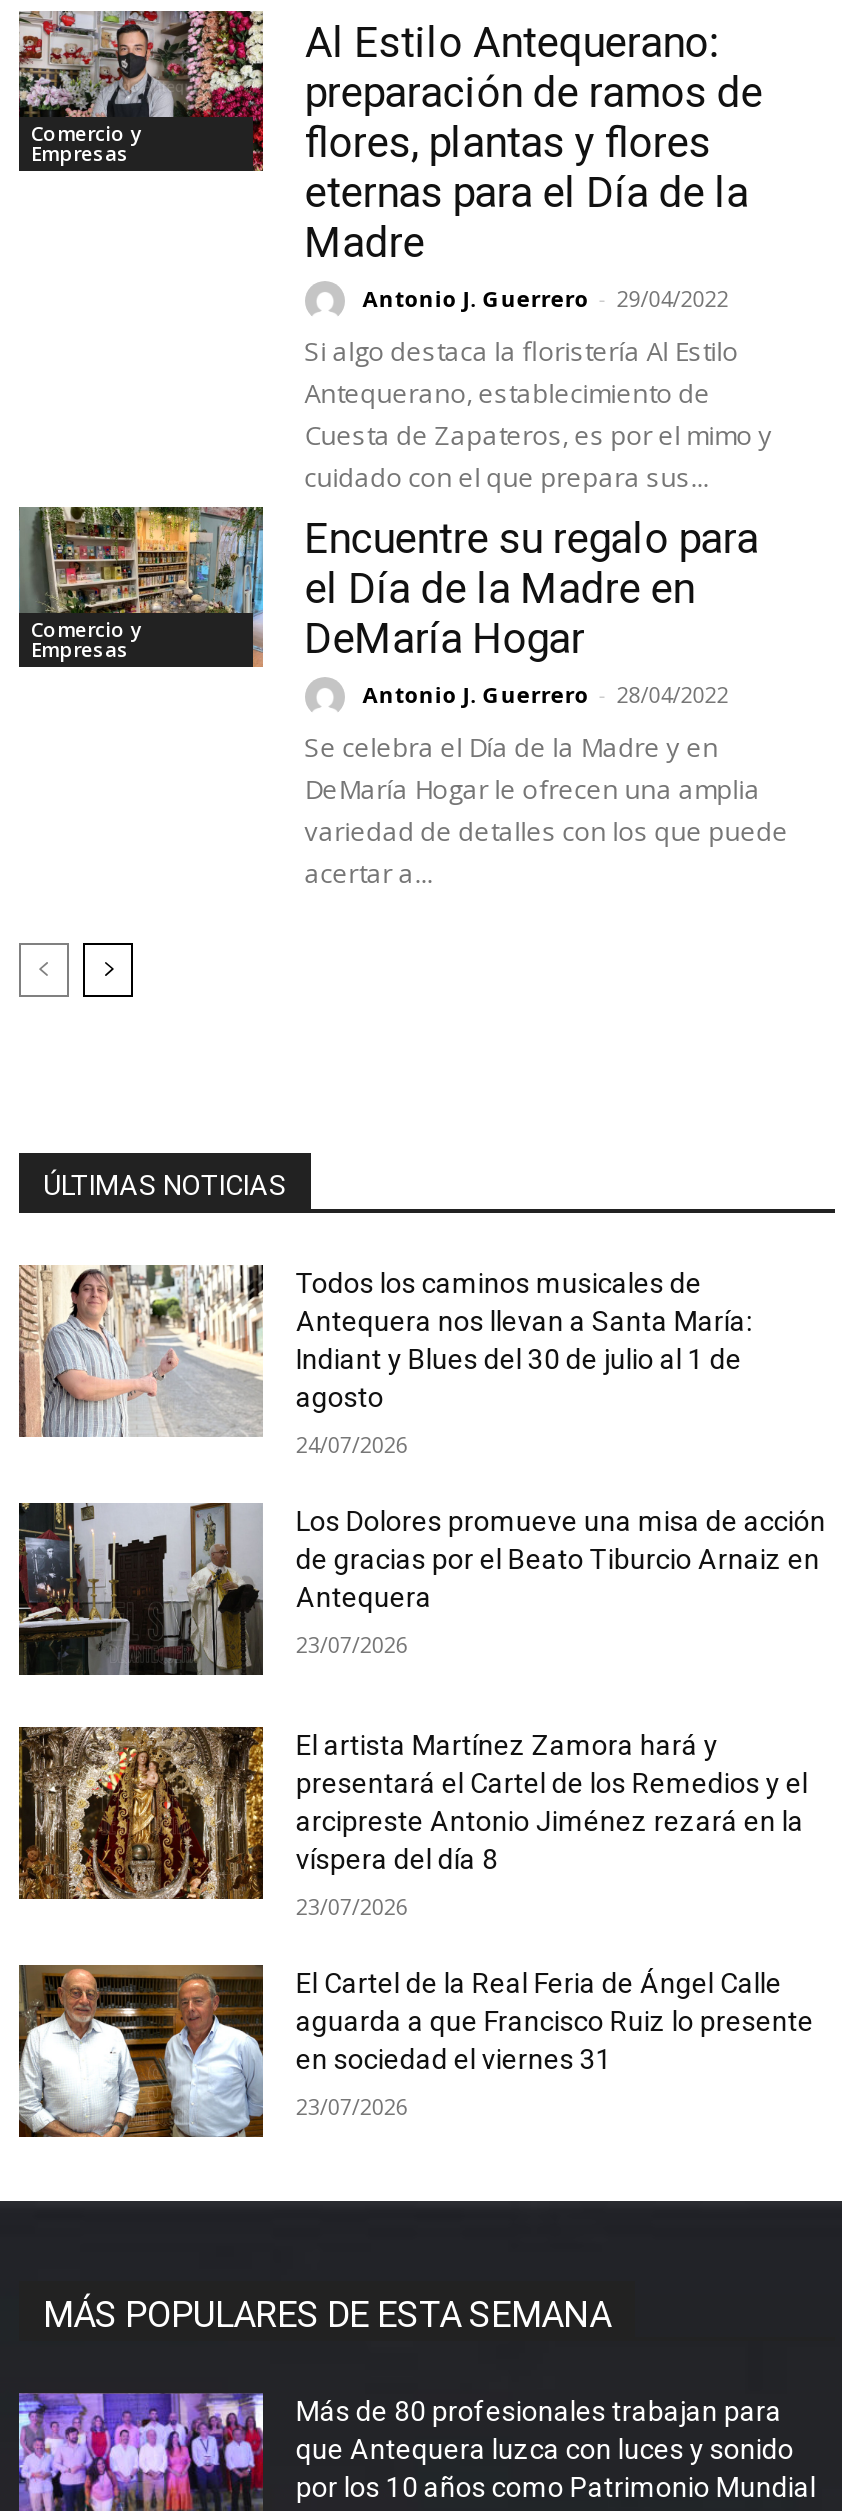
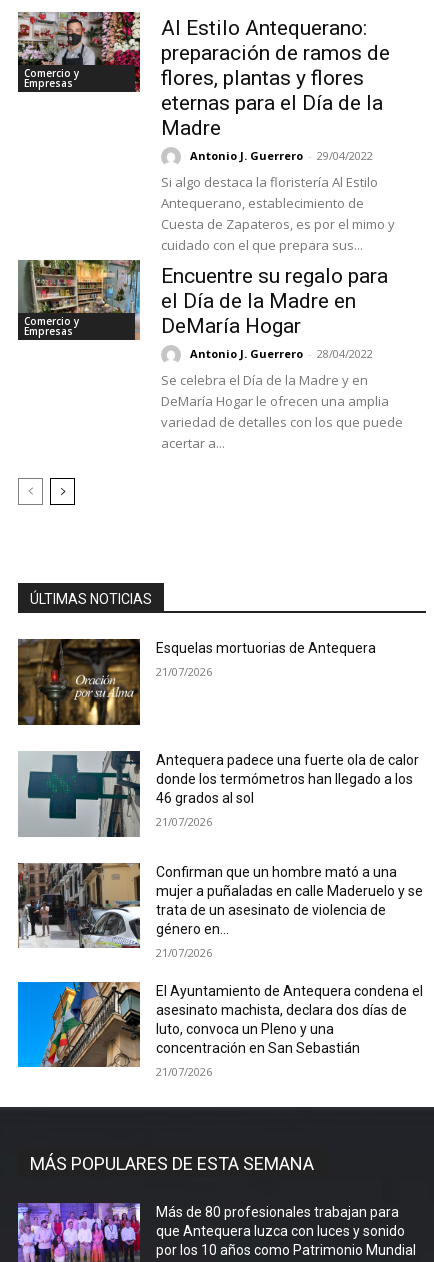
- [image]
- Todos los caminos musicales de
- Antequera nos llevan a Santa María:
- Indiant y Blues del 30 de julio al 1 de
- agosto
+ [image]
+ Esquelas mortuorias de Antequera

- 24/07/2026
+ 21/07/2026

- [image]
- Los Dolores promueve una misa de acción
- de gracias por el Beato Tiburcio Arnaiz en
- Antequera
+ [image]
+ Antequera padece una fuerte ola de calor
+ donde los termómetros han llegado a los
+ 46 grados al sol

- 23/07/2026
+ 21/07/2026

- [image]
- El artista Martínez Zamora hará y
- presentará el Cartel de los Remedios y el
- arcipreste Antonio Jiménez rezará en la
- víspera del día 8
+ [image]
+ Confirman que un hombre mató a una
+ mujer a puñaladas en calle Maderuelo y se
+ trata de un asesinato de violencia de
+ género en...

- 23/07/2026
+ 21/07/2026

- [image]
- El Cartel de la Real Feria de Ángel Calle
- aguarda a que Francisco Ruiz lo presente
- en sociedad el viernes 31
+ [image]
+ El Ayuntamiento de Antequera condena el
+ asesinato machista, declara dos días de
+ luto, convoca un Pleno y una
+ concentración en San Sebastián

- 23/07/2026
+ 21/07/2026
